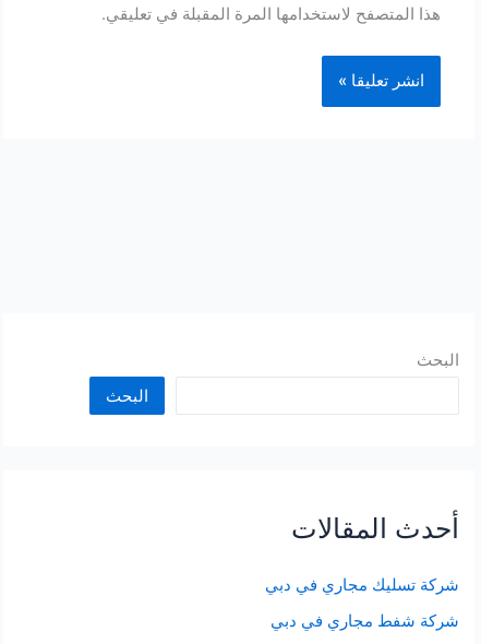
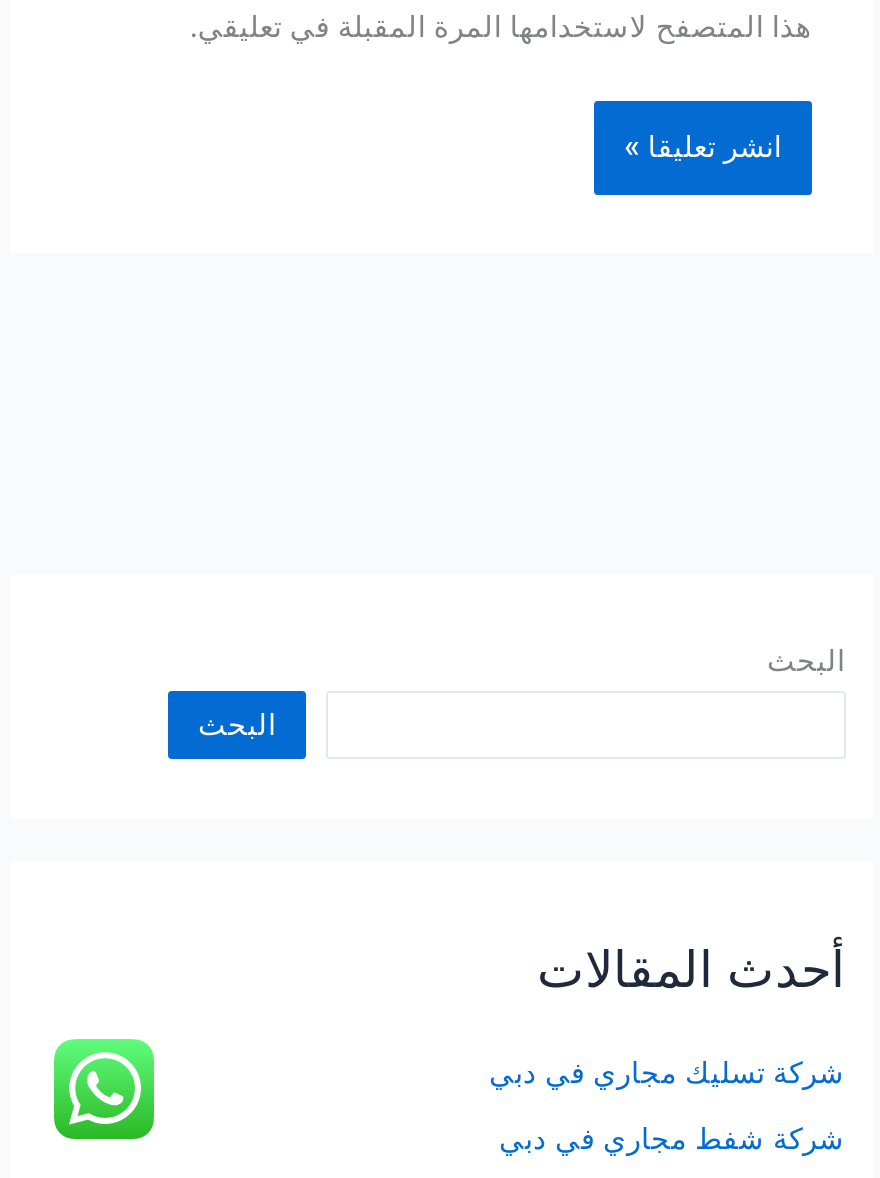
+ [image]
